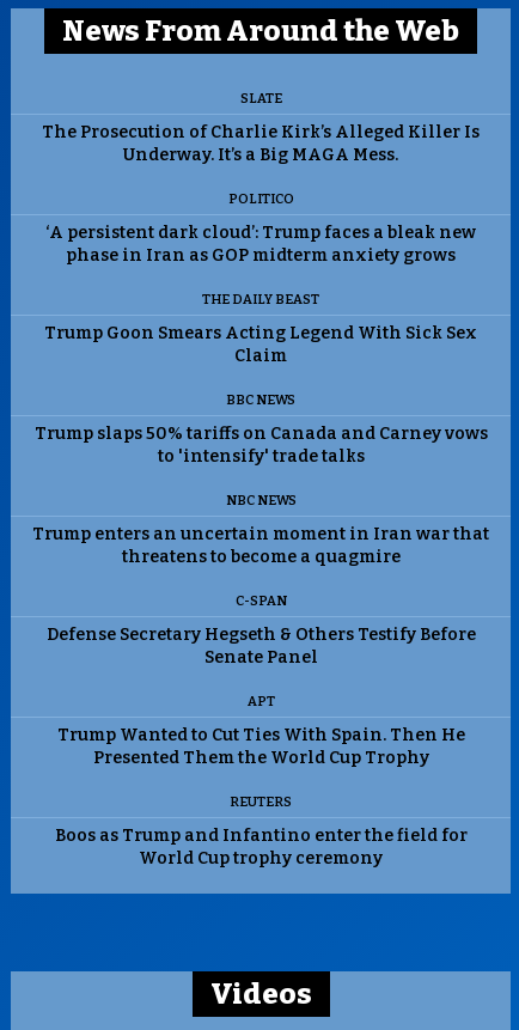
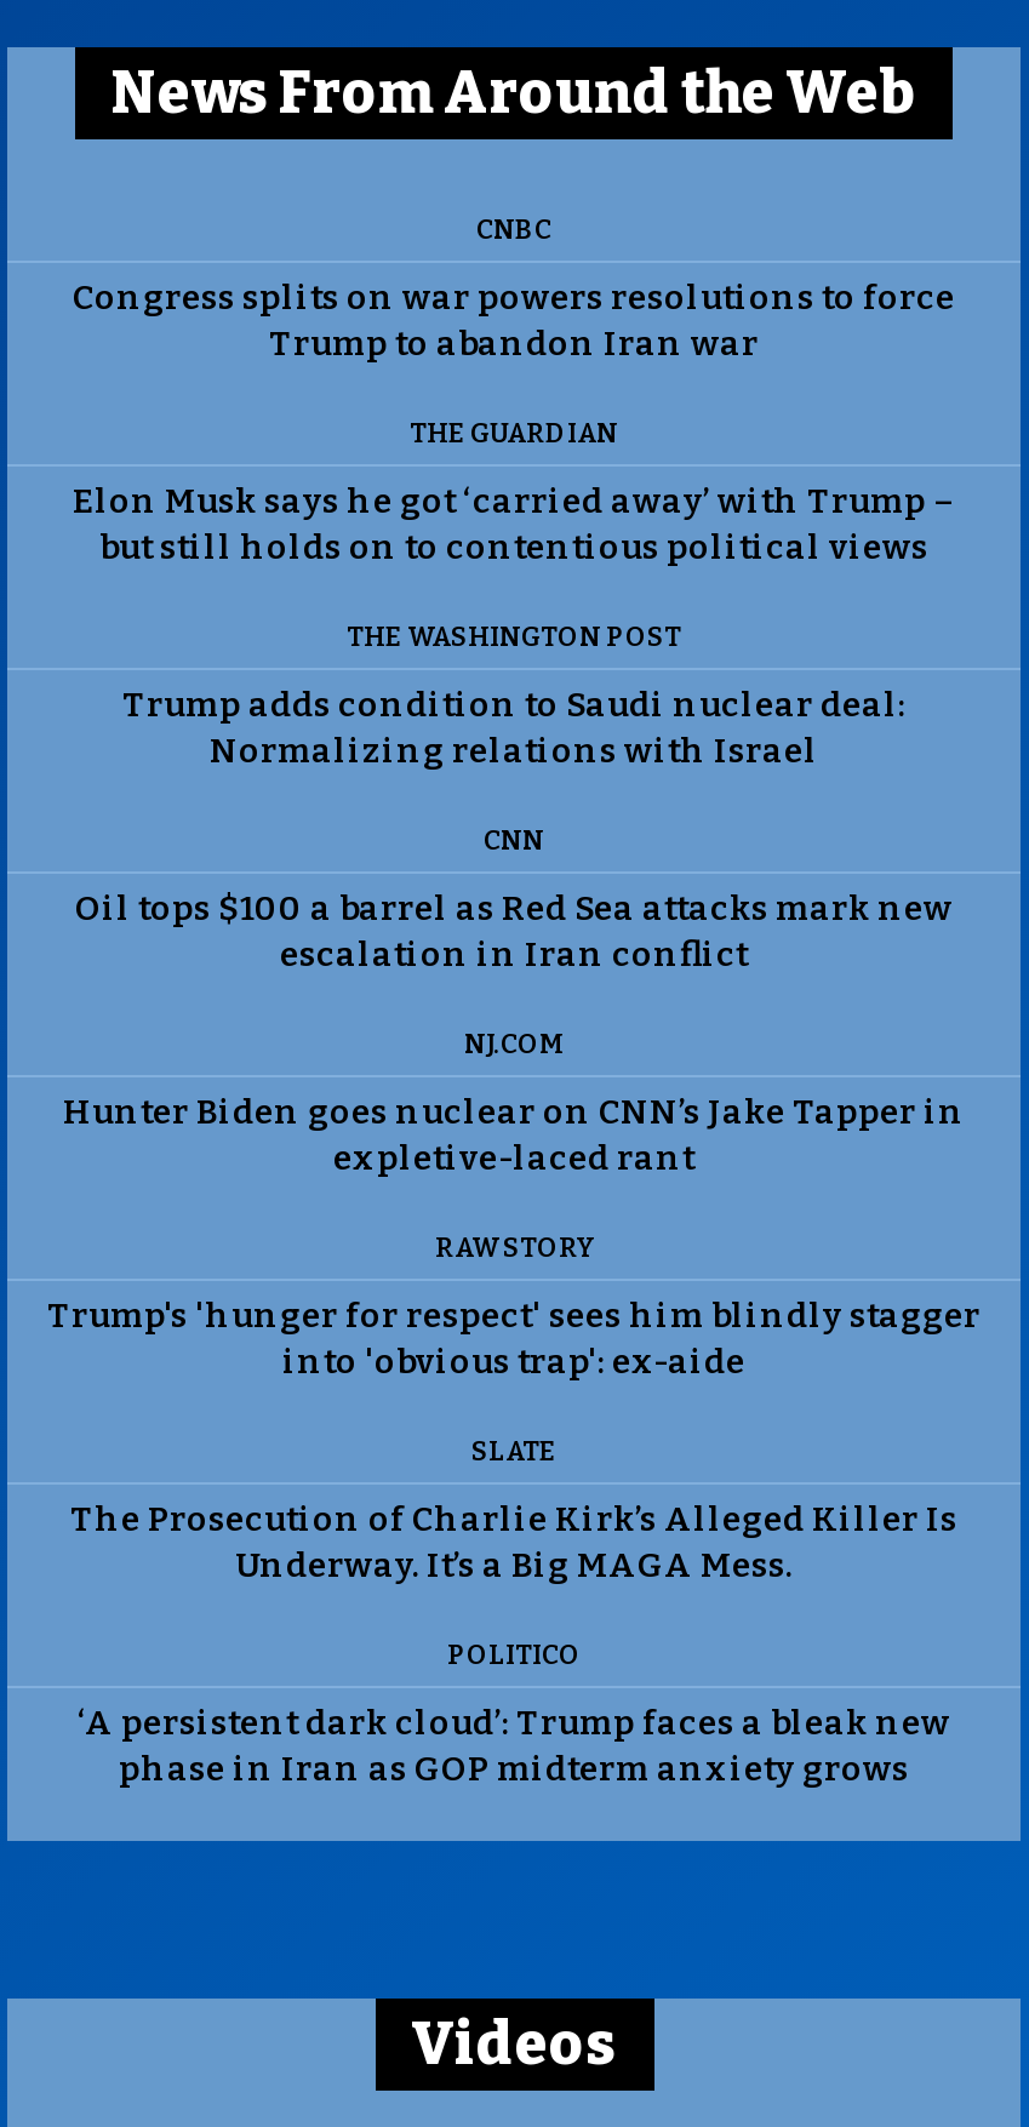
+ CNBC
+ Congress splits on war powers resolutions to force
+ Trump to abandon Iran war
+ THE GUARDIAN
+ Elon Musk says he got ‘carried away’ with Trump –
+ but still holds on to contentious political views
+ THE WASHINGTON POST
+ Trump adds condition to Saudi nuclear deal:
+ Normalizing relations with Israel
+ CNN
+ Oil tops $100 a barrel as Red Sea attacks mark new
+ escalation in Iran conflict
+ NJ.COM
+ Hunter Biden goes nuclear on CNN’s Jake Tapper in
+ expletive-laced rant
+ RAW STORY
+ Trump's 'hunger for respect' sees him blindly stagger
+ into 'obvious trap': ex-aide

moved down: SLATE | The Prosecution of Charlie Kirk’s Alleged Killer Is | Underway. It’s a Big MAGA Mess. | POLITICO | ‘A persistent dark cloud’: Trump faces a bleak new | phase in Iran as GOP midterm anxiety grows

- THE DAILY BEAST
- Trump Goon Smears Acting Legend With Sick Sex
- Claim
- BBC NEWS
- Trump slaps 50% tariffs on Canada and Carney vows
- to 'intensify' trade talks
- NBC NEWS
- Trump enters an uncertain moment in Iran war that
- threatens to become a quagmire
- C-SPAN
- Defense Secretary Hegseth & Others Testify Before
- Senate Panel
- APT
- Trump Wanted to Cut Ties With Spain. Then He
- Presented Them the World Cup Trophy
- REUTERS
- Boos as Trump and Infantino enter the field for
- World Cup trophy ceremony
